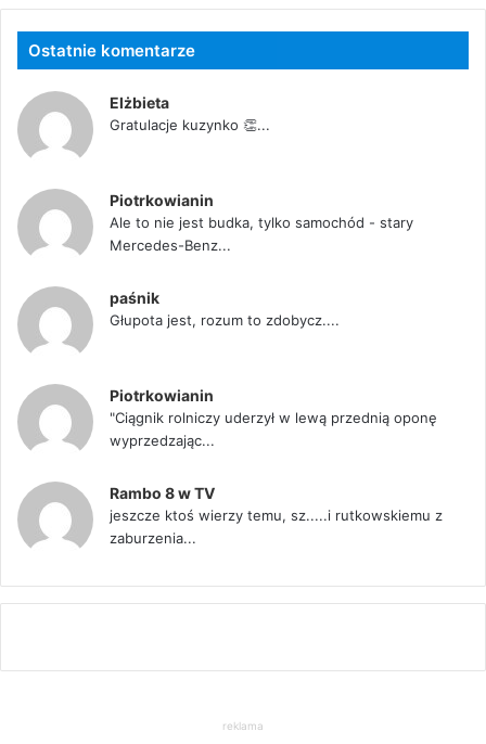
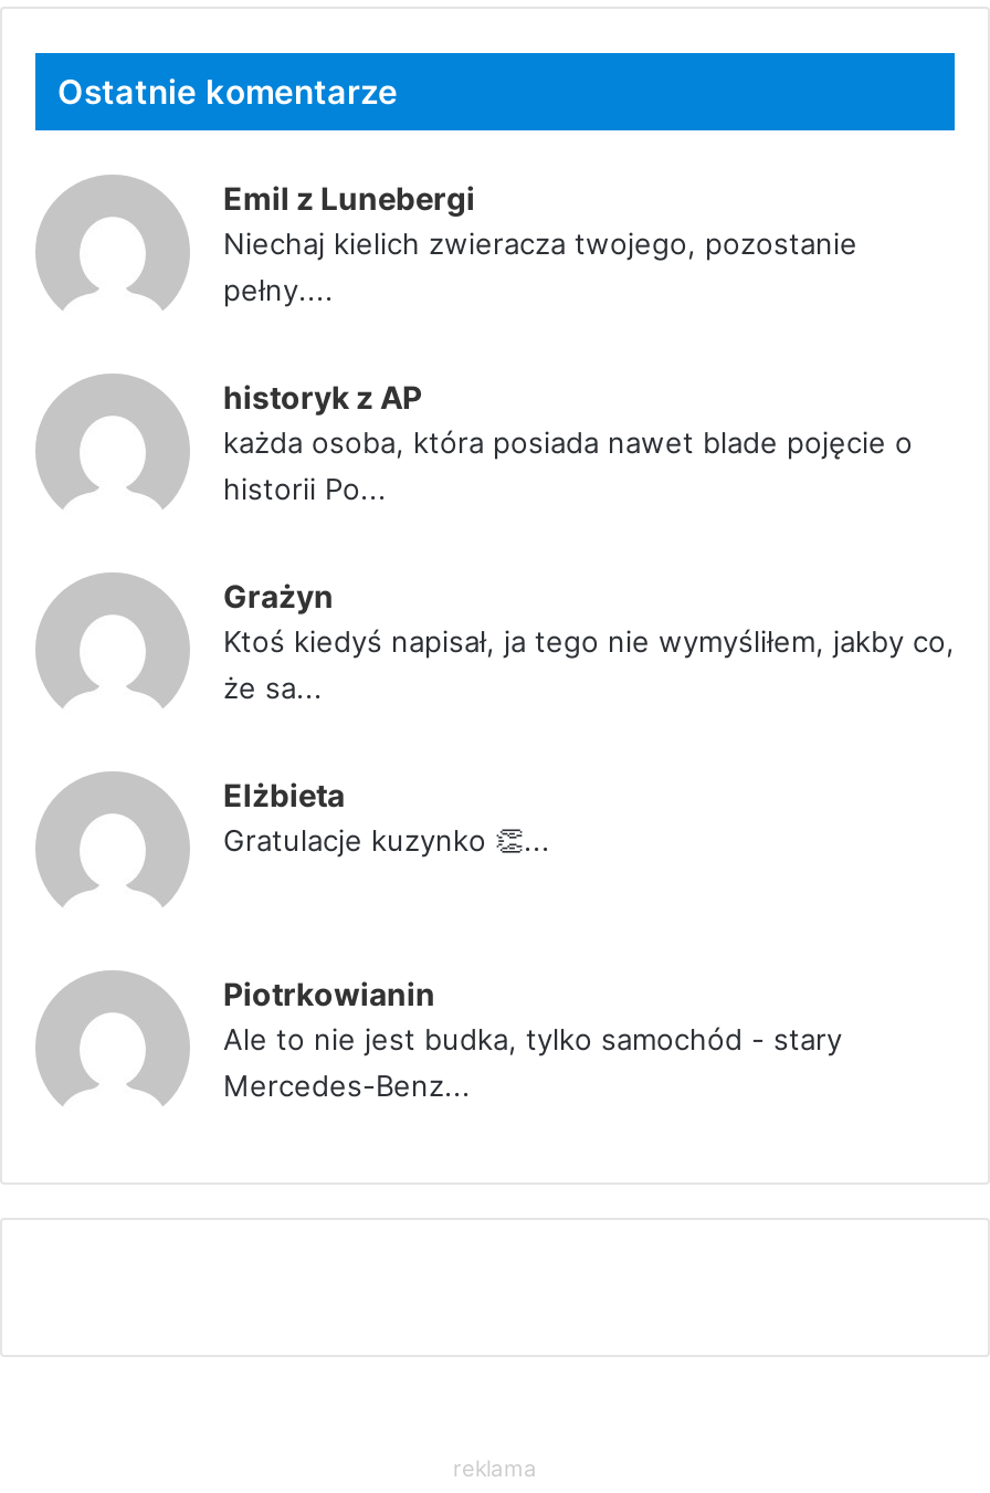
+ Emil z Lunebergi
+ Niechaj kielich zwieracza twojego, pozostanie
+ pełny....
+ historyk z AP
+ każda osoba, która posiada nawet blade pojęcie o
+ historii Po...
+ Grażyn
+ Ktoś kiedyś napisał, ja tego nie wymyśliłem, jakby co,
+ że sa...

moved down: Elżbieta | Piotrkowianin | Ale to nie jest budka, tylko samochód - stary | Mercedes-Benz...

- paśnik
- Głupota jest, rozum to zdobycz....

- Piotrkowianin
- "Ciągnik rolniczy uderzył w lewą przednią oponę
- wyprzedzając...
- Rambo 8 w TV
- jeszcze ktoś wierzy temu, sz.....i rutkowskiemu z
- zaburzenia...
